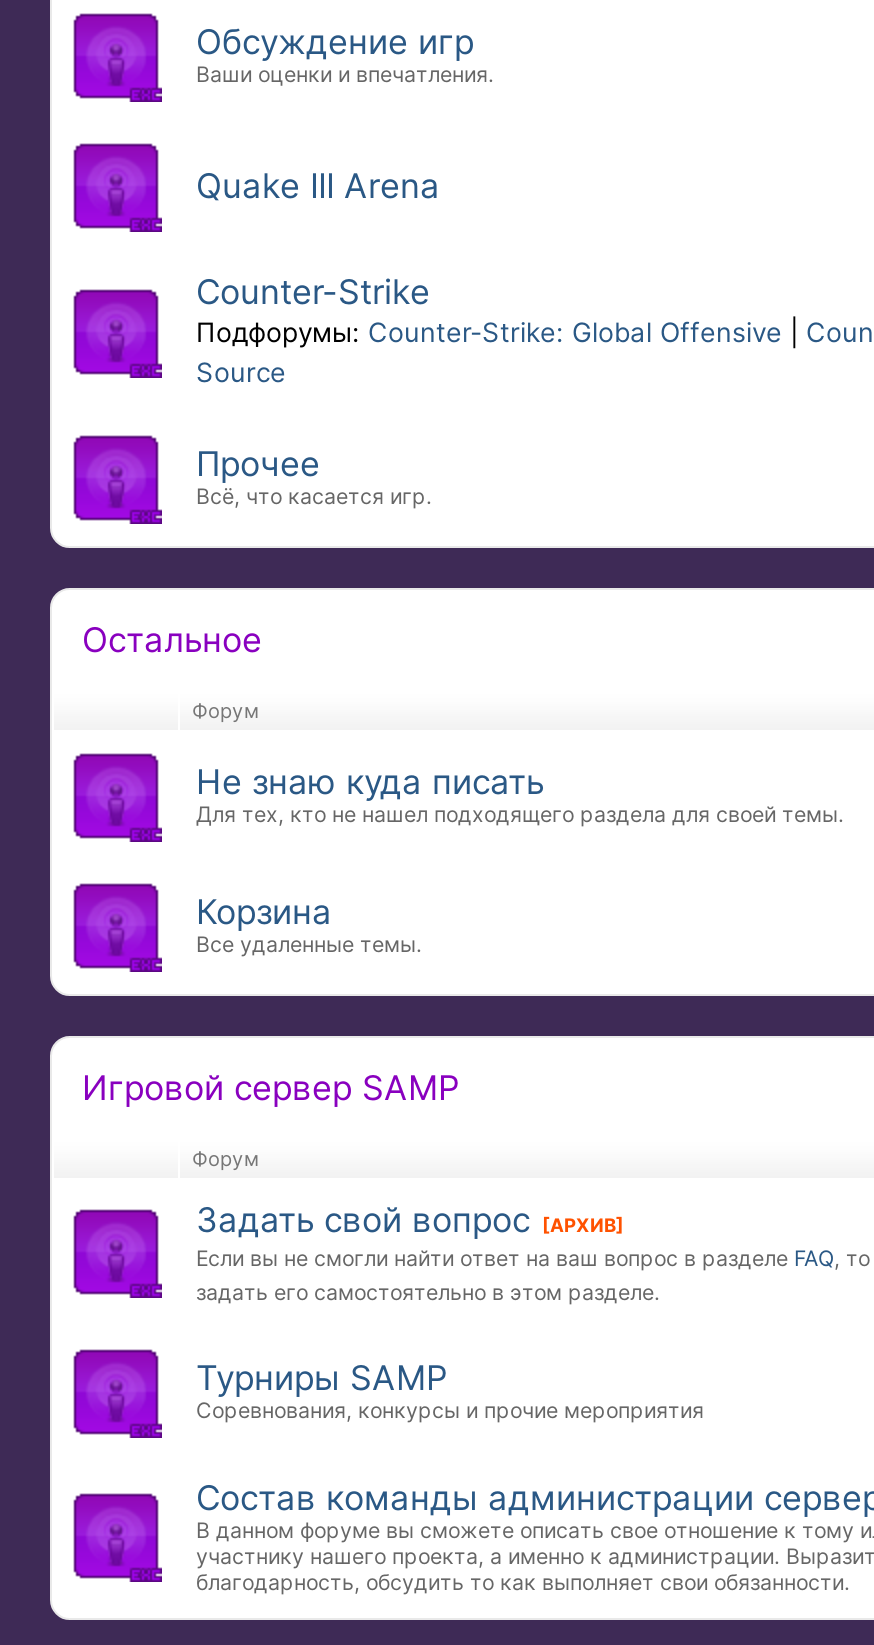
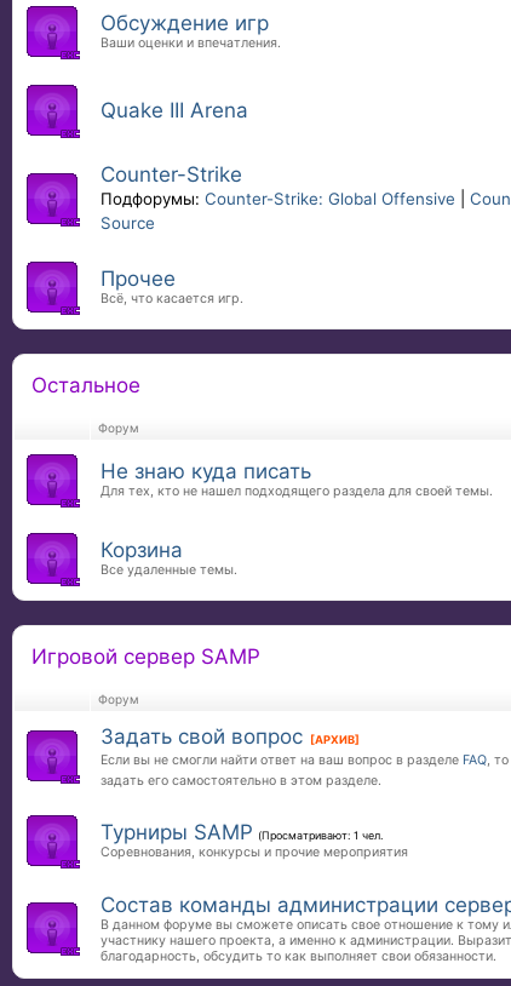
- Турниры SAMP
+ Турниры SAMP (Просматривают: 1 чел.
